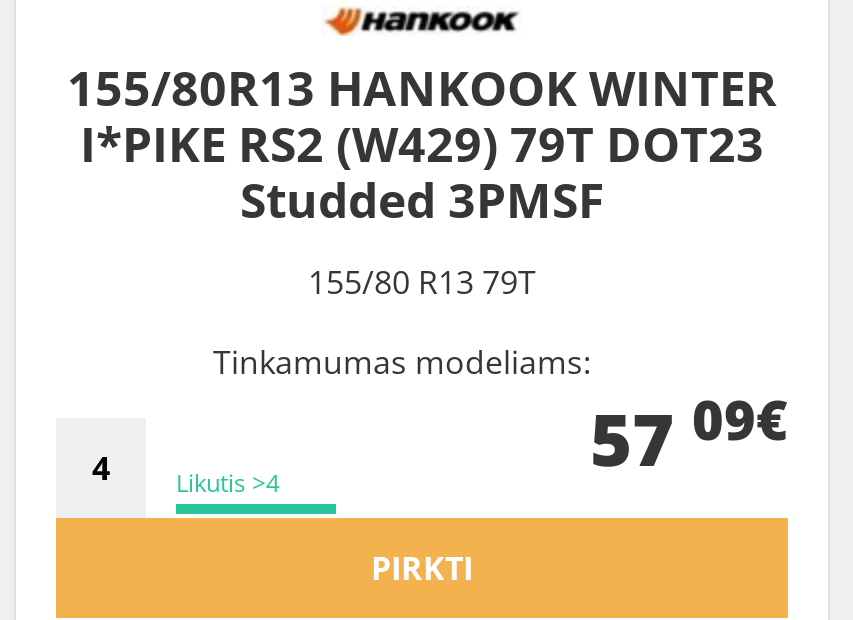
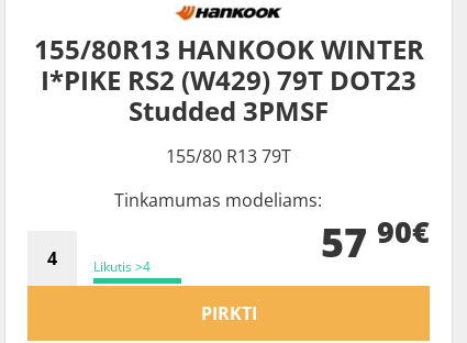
- 57 09€
+ 57 90€
